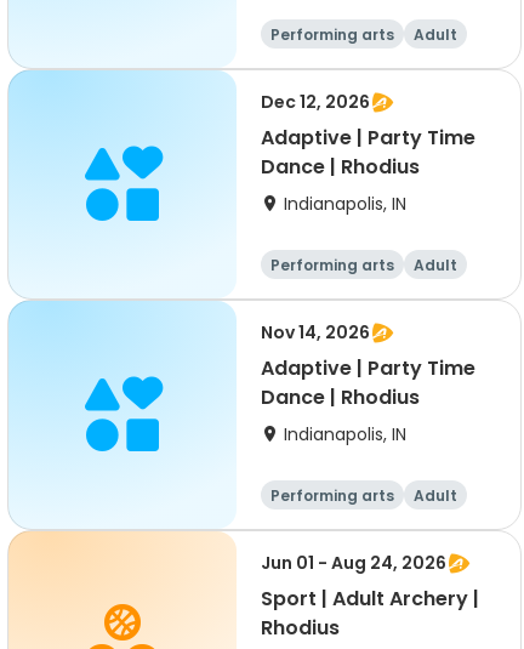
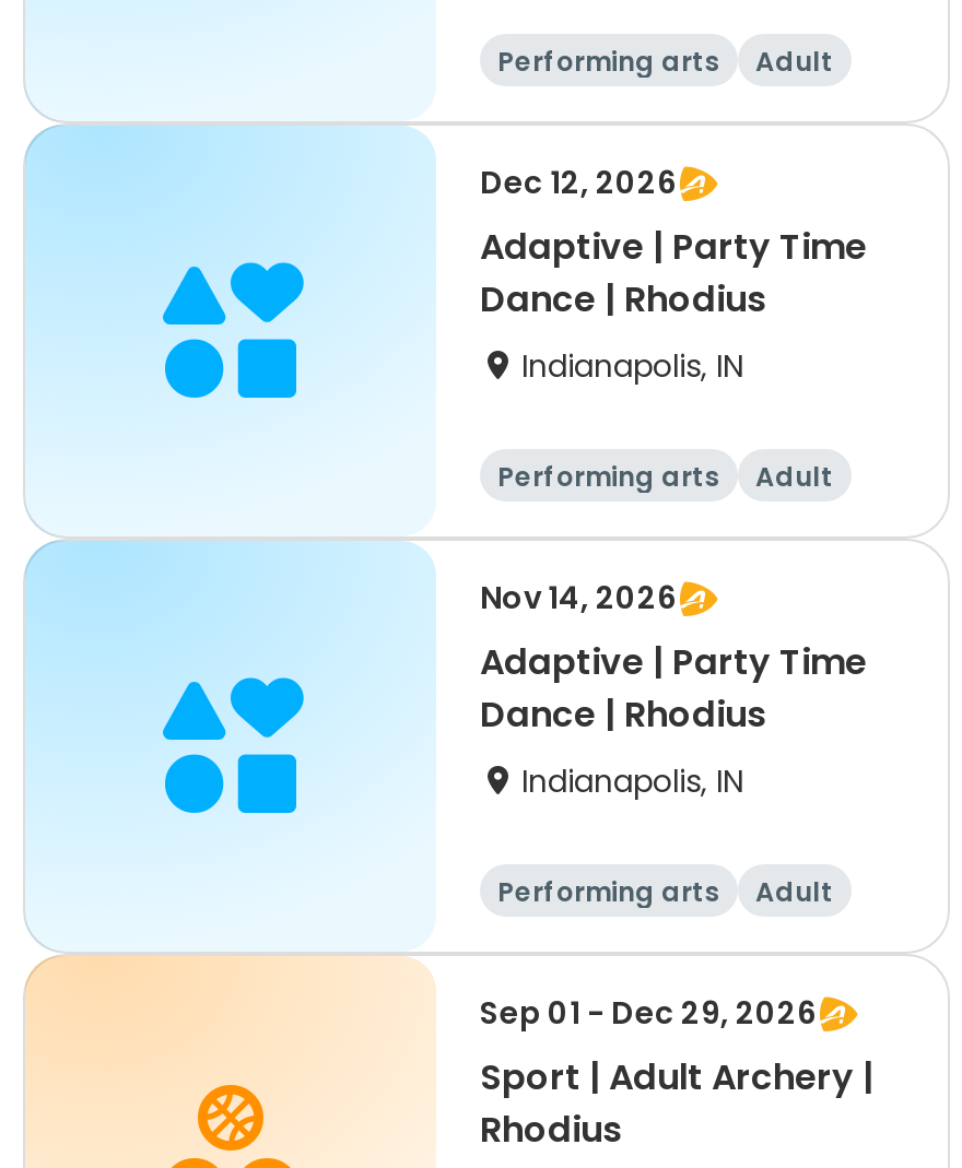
- Jun 01 - Aug 24, 2026
+ Sep 01 - Dec 29, 2026
